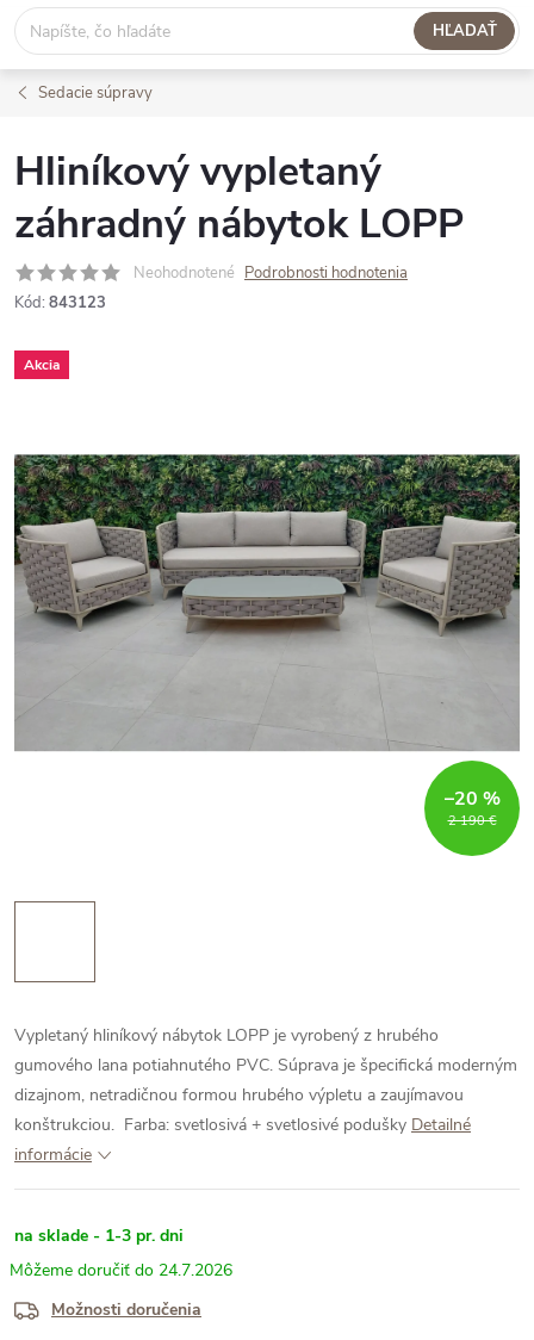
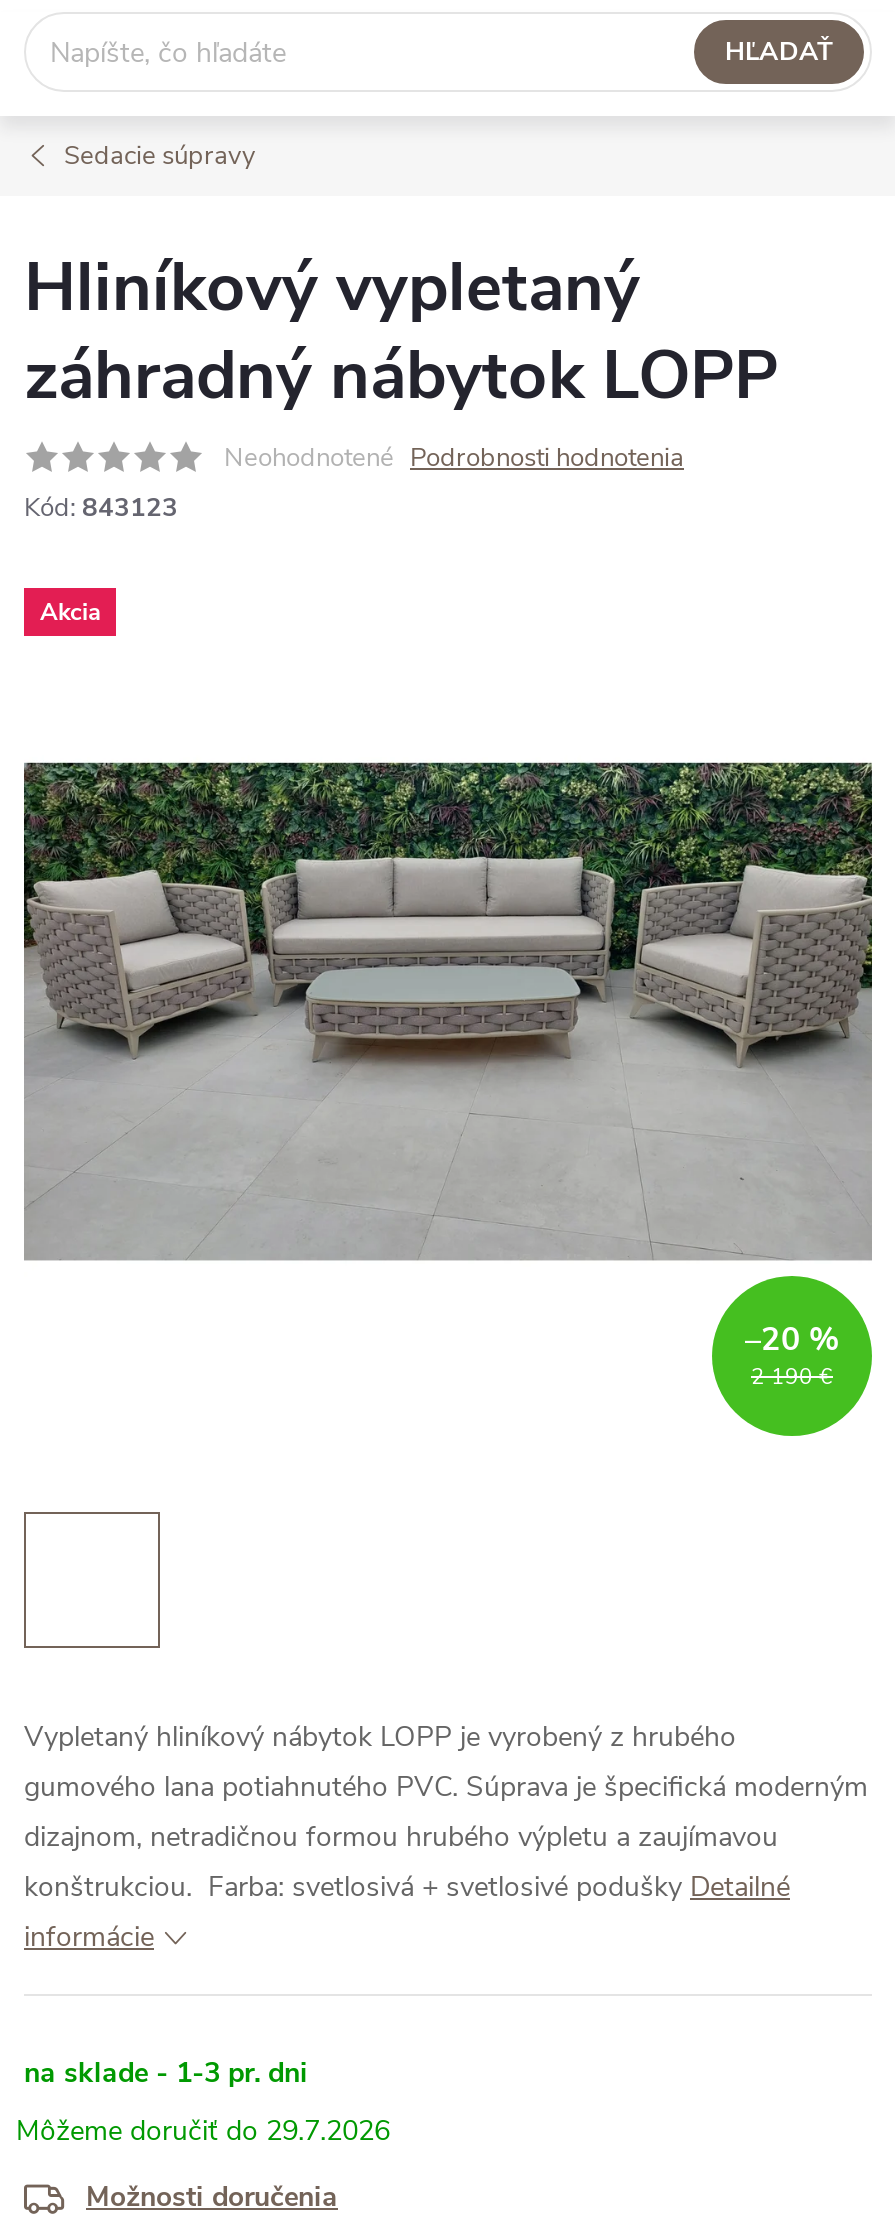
- 24.7.2026
+ 29.7.2026
